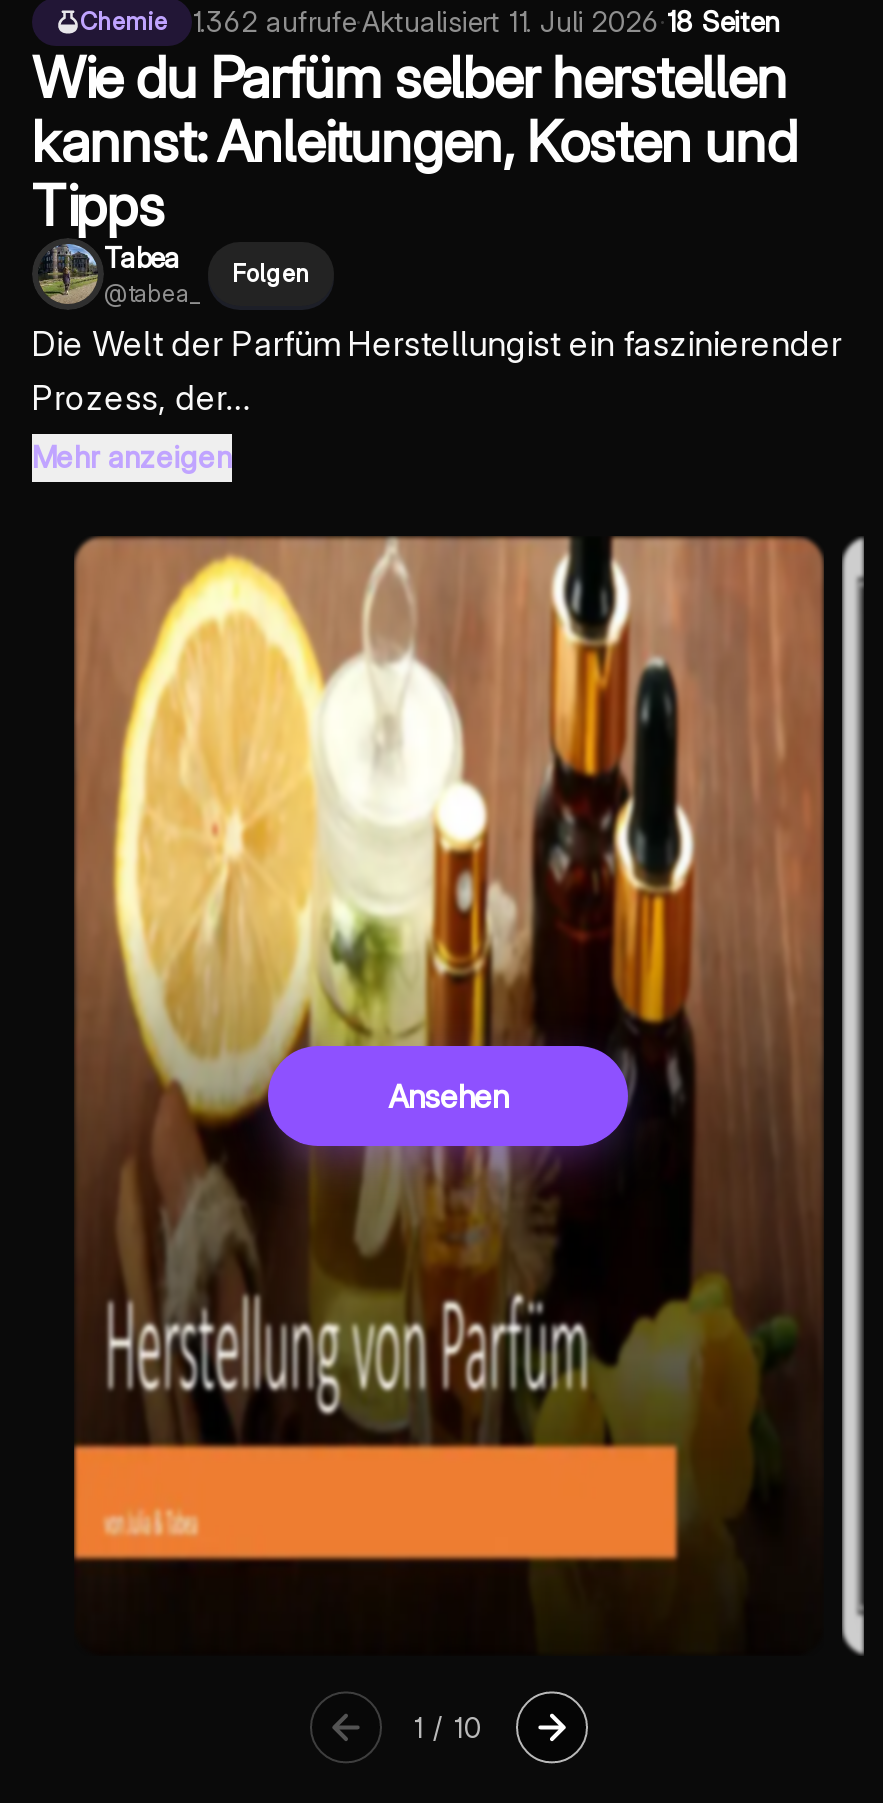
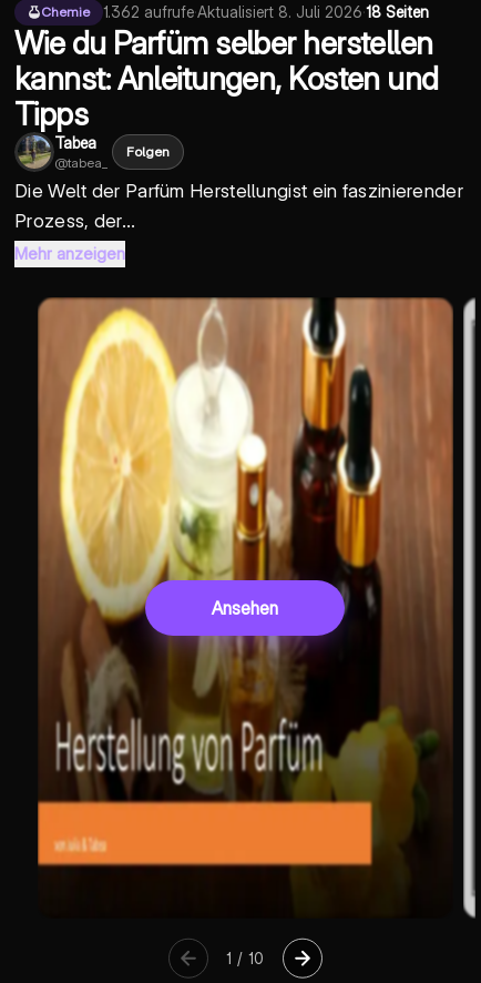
- 1.362 aufrufe · Aktualisiert 11. Juli 2026 · 18 Seiten
+ 1.362 aufrufe · Aktualisiert 8. Juli 2026 · 18 Seiten
